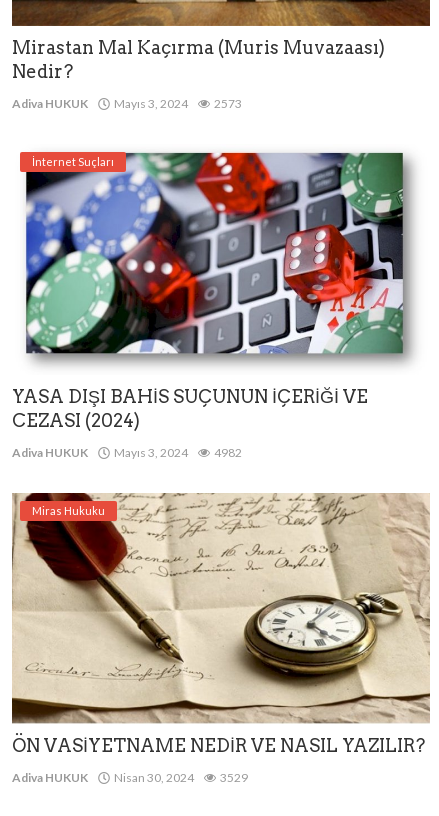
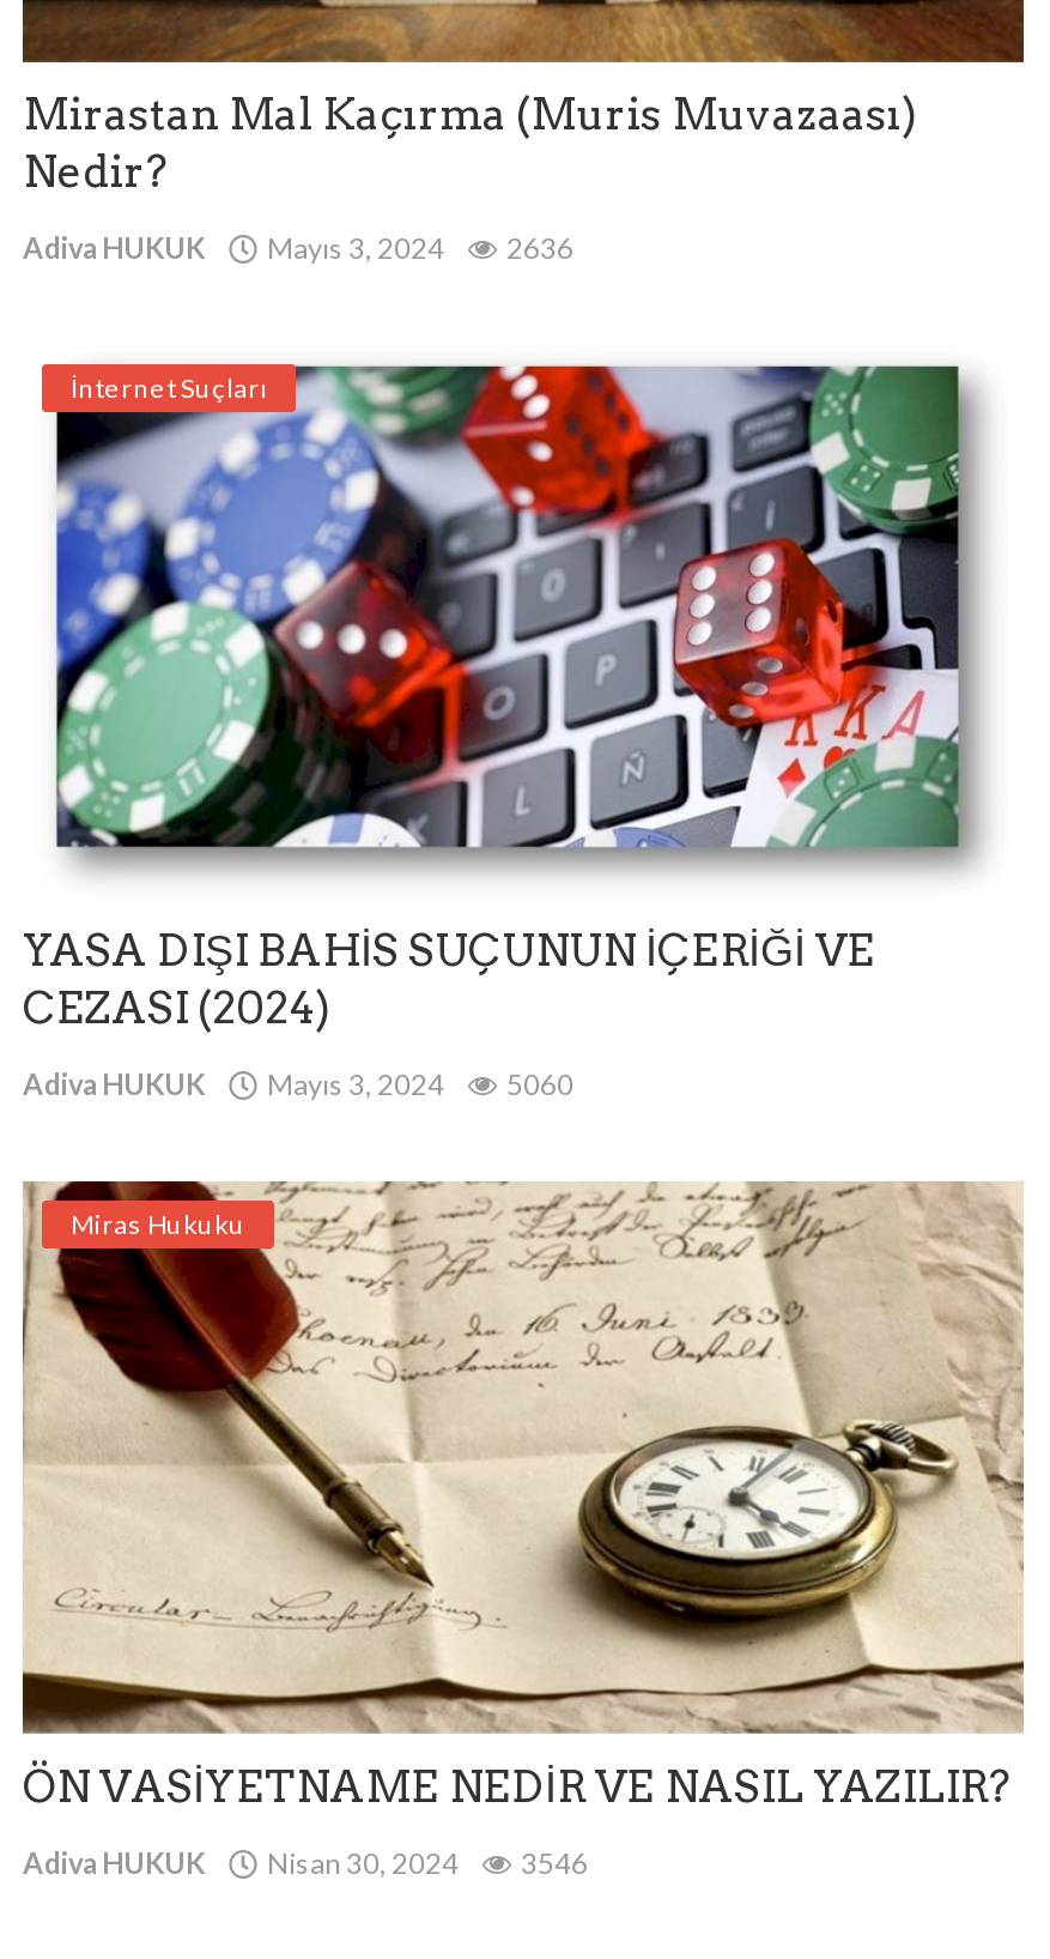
- Adiva HUKUK Mayıs 3, 2024 2573
+ Adiva HUKUK Mayıs 3, 2024 2636

- Adiva HUKUK Mayıs 3, 2024 4982
+ Adiva HUKUK Mayıs 3, 2024 5060

- Adiva HUKUK Nisan 30, 2024 3529
+ Adiva HUKUK Nisan 30, 2024 3546
